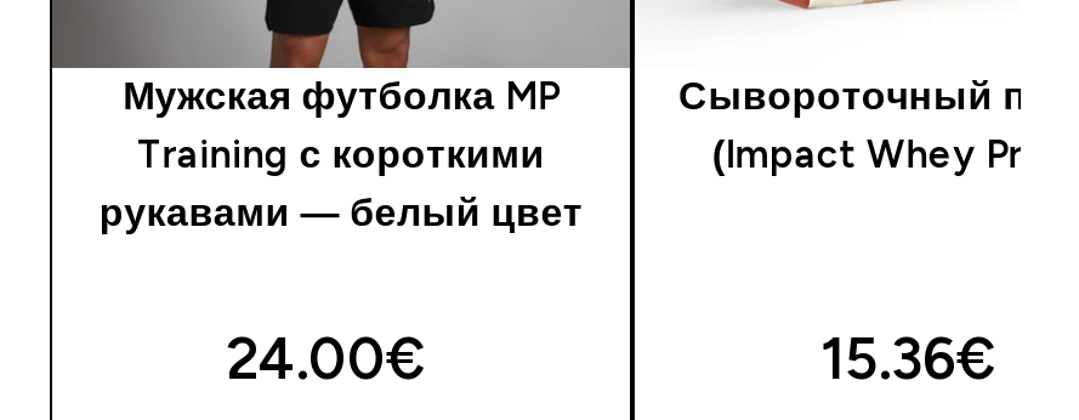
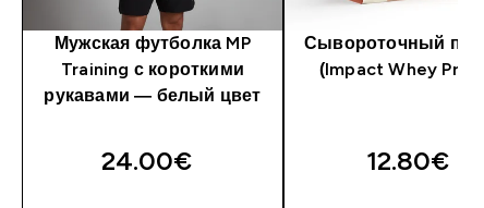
- 15.36€
+ 12.80€
